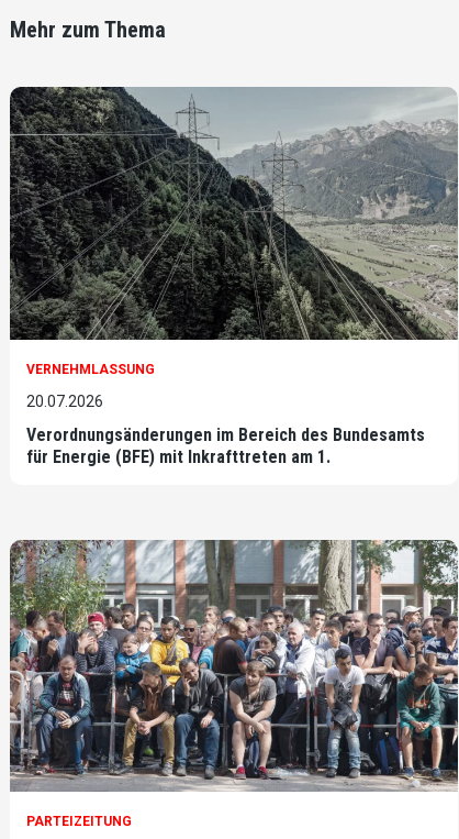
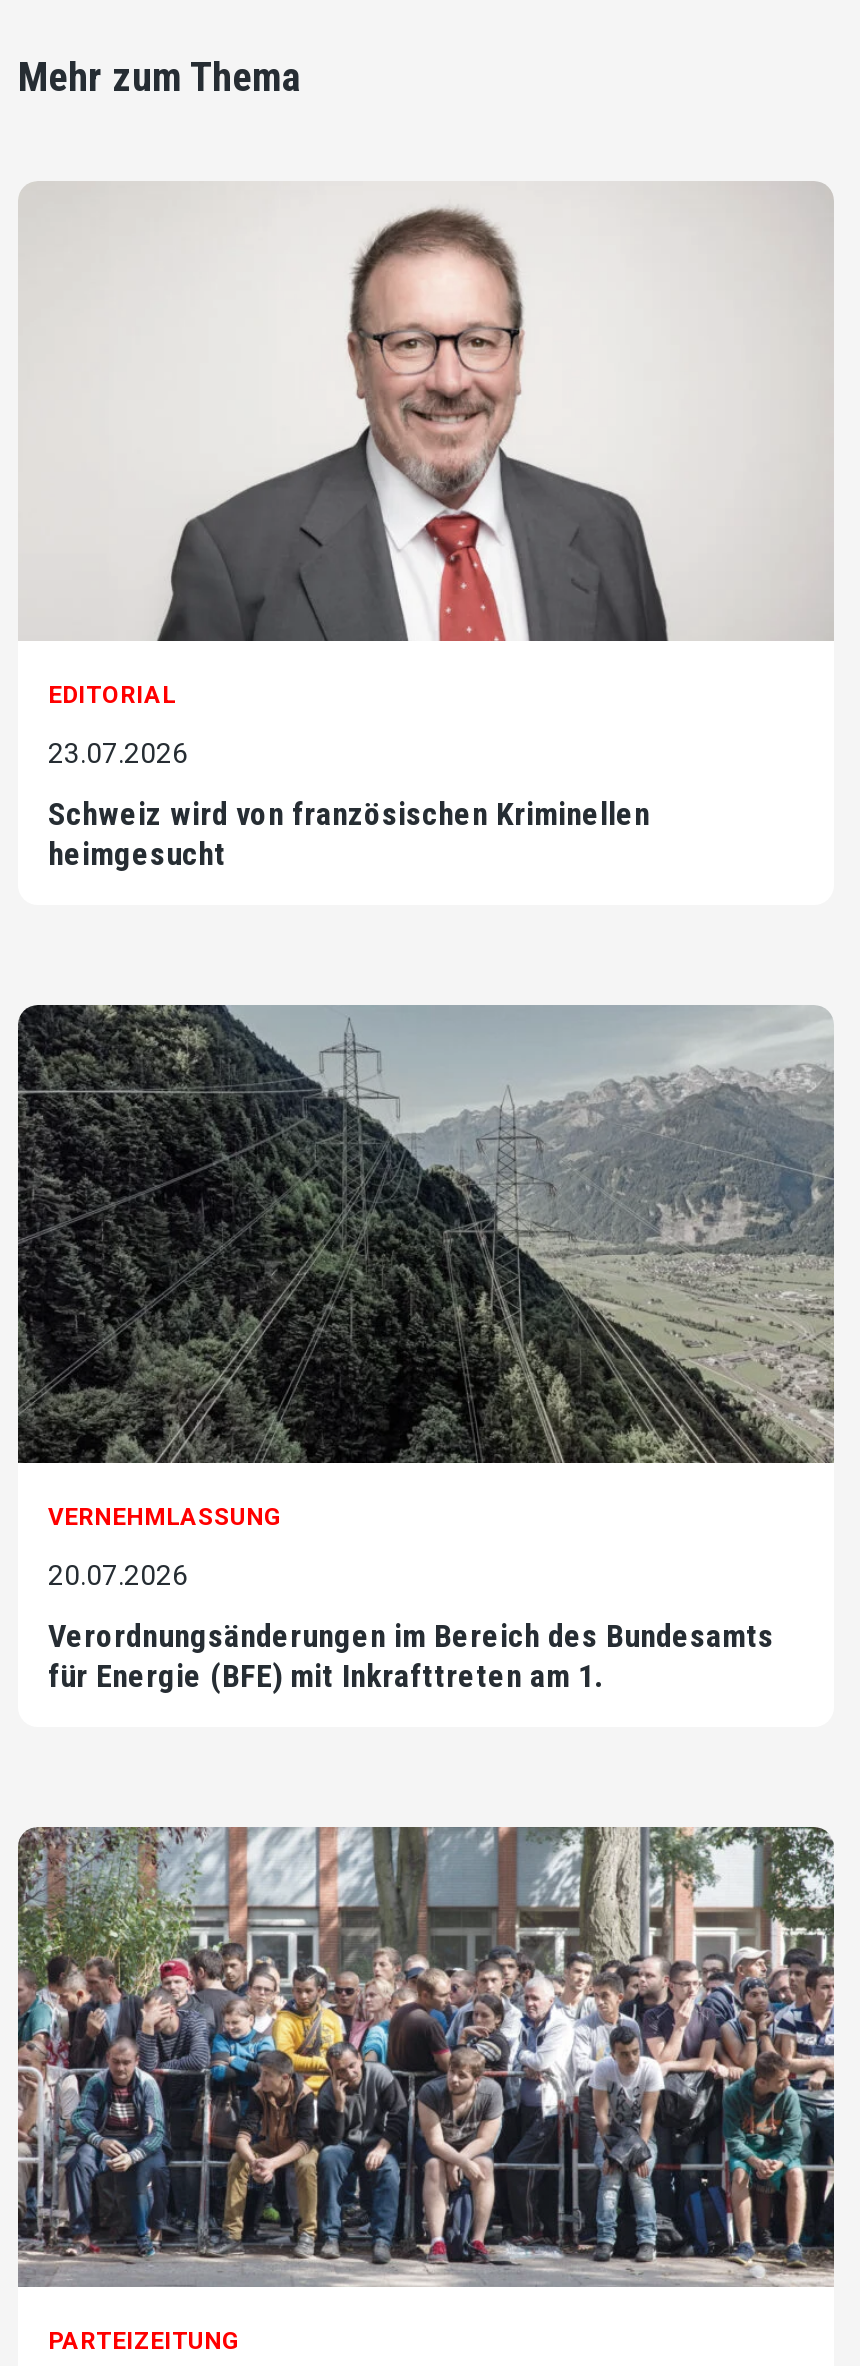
+ [image]
+ EDITORIAL
+ 23.07.2026
+ Schweiz wird von französischen Kriminellen
+ heimgesucht
